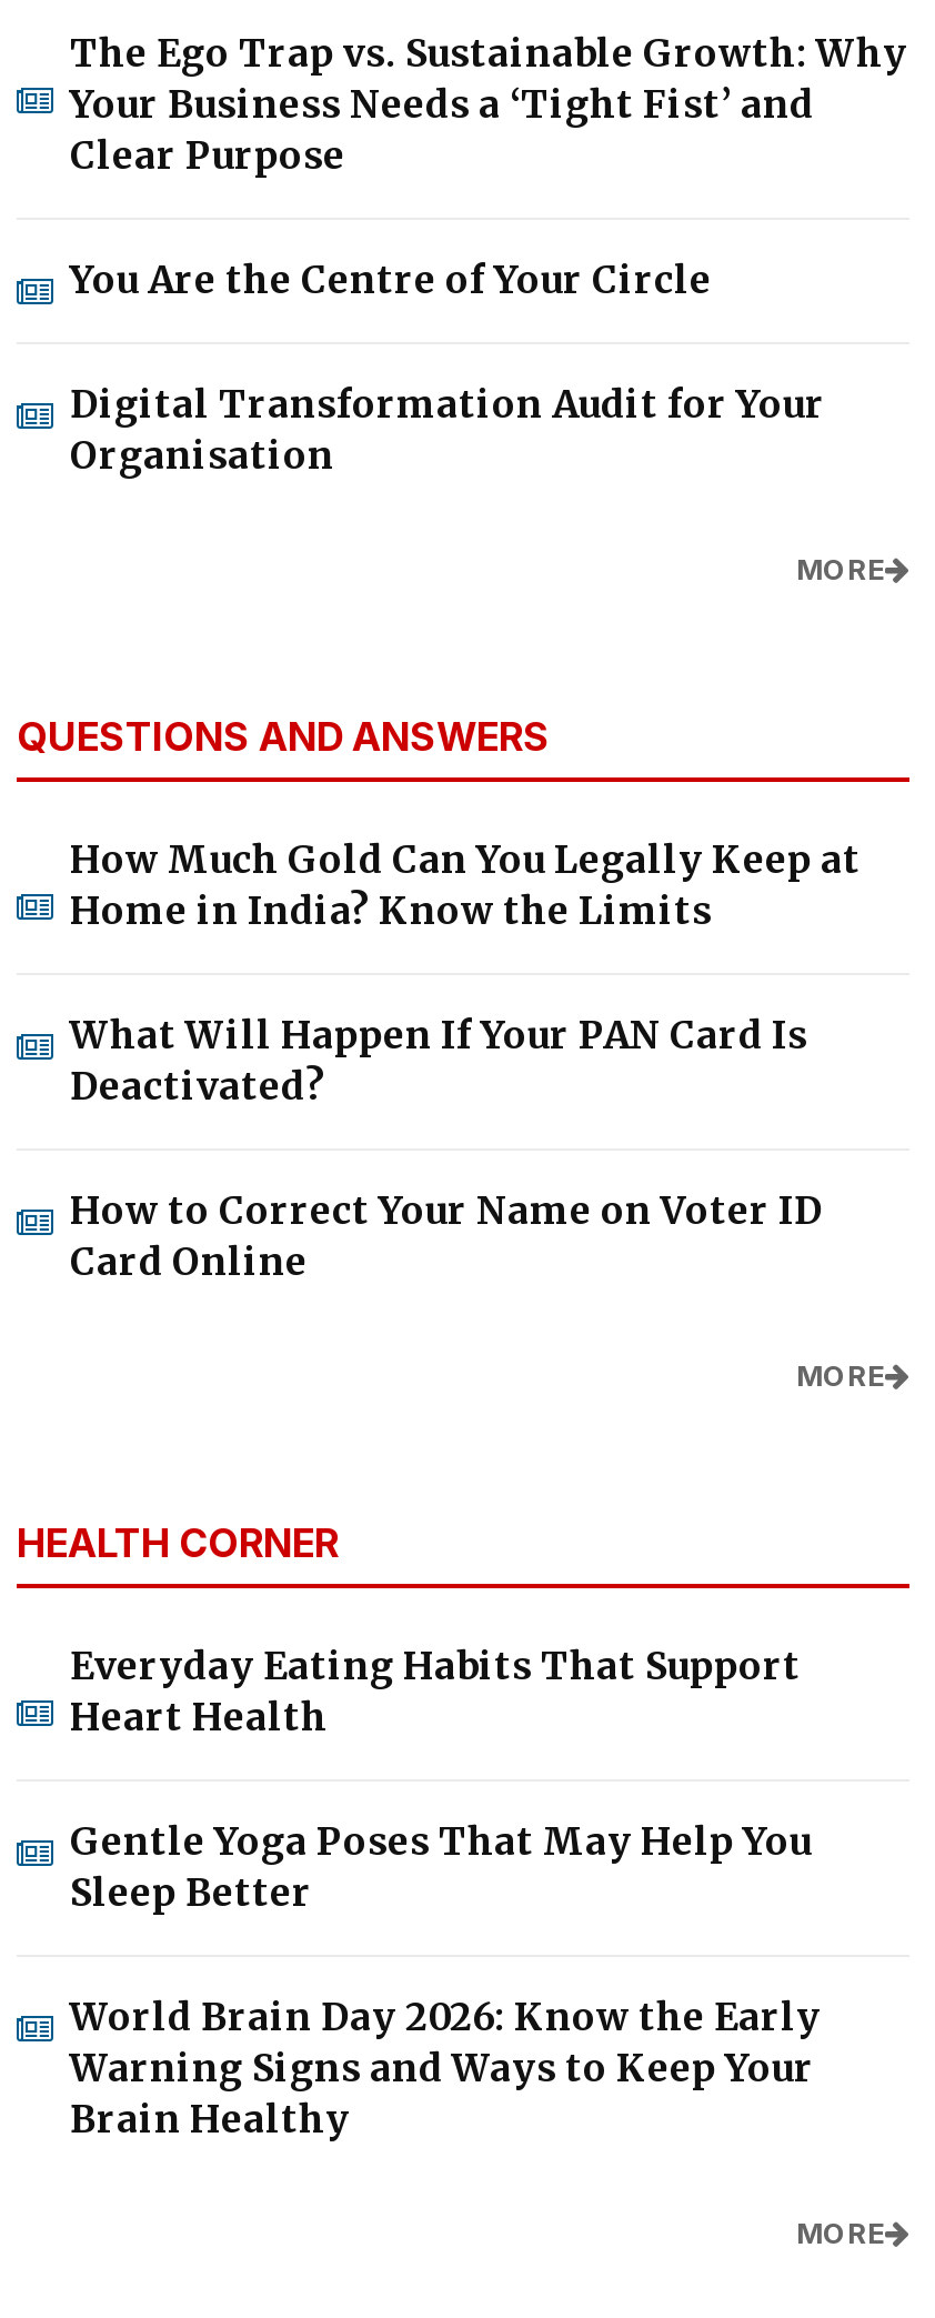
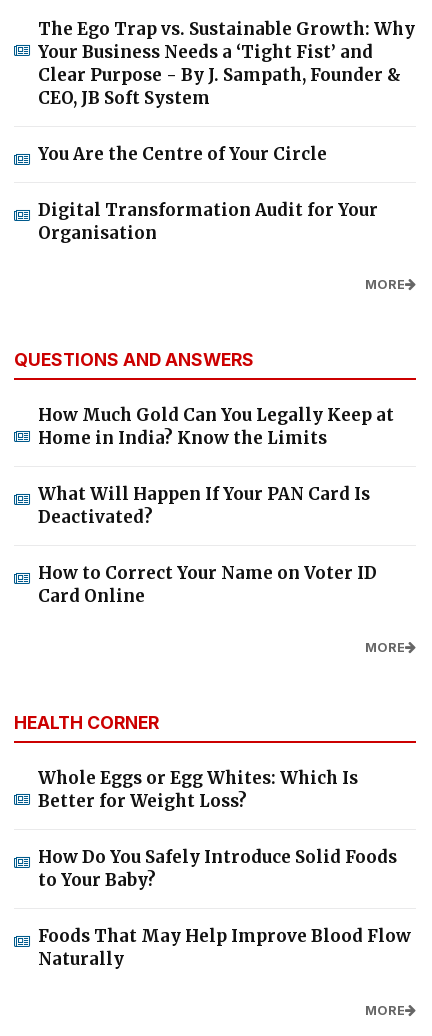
- Clear Purpose
+ Clear Purpose - By J. Sampath, Founder &
+ CEO, JB Soft System

moved down: You Are the Centre of Your Circle | Digital Transformation Audit for Your | Organisation | ... | MORE | HEALTH CORNER

- Everyday Eating Habits That Support
- Heart Health
+ Whole Eggs or Egg Whites: Which Is
+ Better for Weight Loss?

- Gentle Yoga Poses That May Help You
- Sleep Better
+ How Do You Safely Introduce Solid Foods
+ to Your Baby?

- World Brain Day 2026: Know the Early
- Warning Signs and Ways to Keep Your
- Brain Healthy
+ Foods That May Help Improve Blood Flow
+ Naturally
